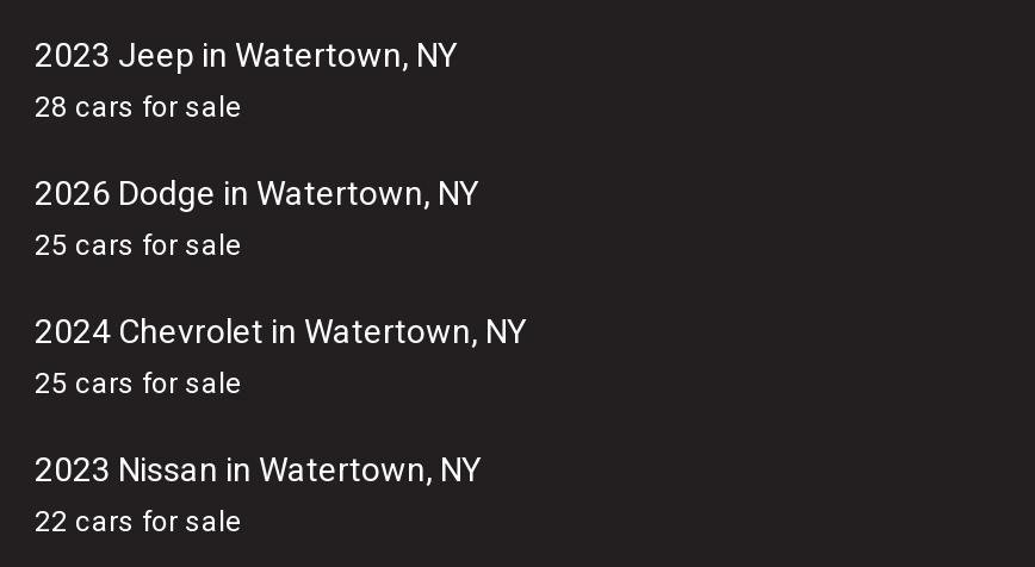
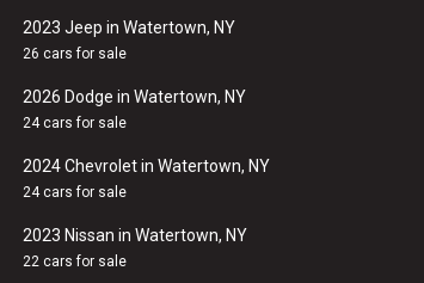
- 28 cars for sale
+ 26 cars for sale

- 25 cars for sale
+ 24 cars for sale

- 25 cars for sale
+ 24 cars for sale
